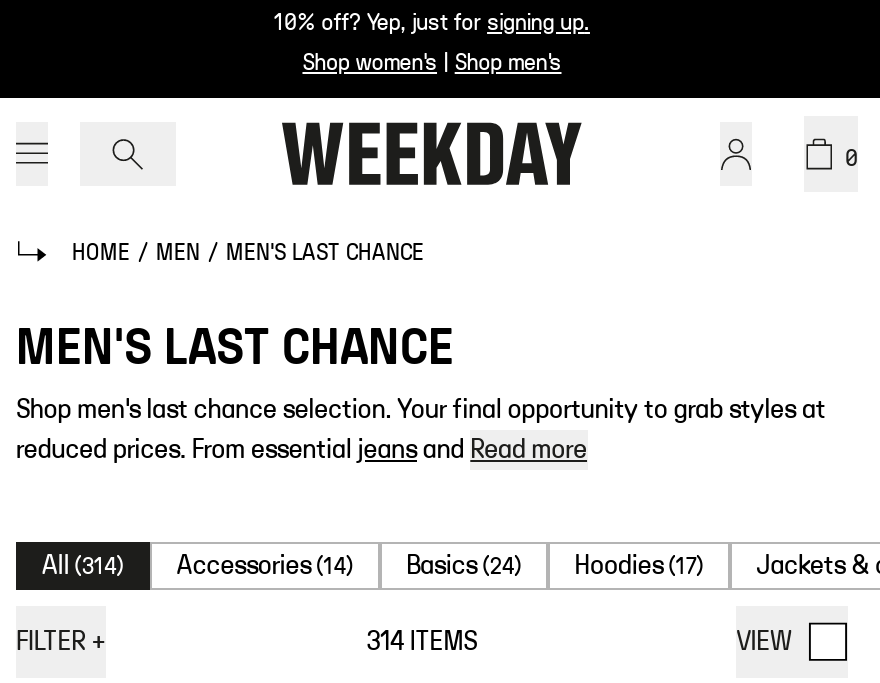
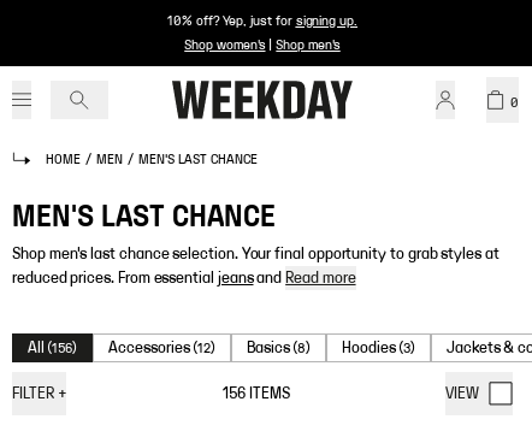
- All (314)
+ All (156)

- Accessories (14)
+ Accessories (12)

- Basics (24)
+ Basics (8)

- Hoodies (17)
+ Hoodies (3)

- 314 ITEMS
+ 156 ITEMS
